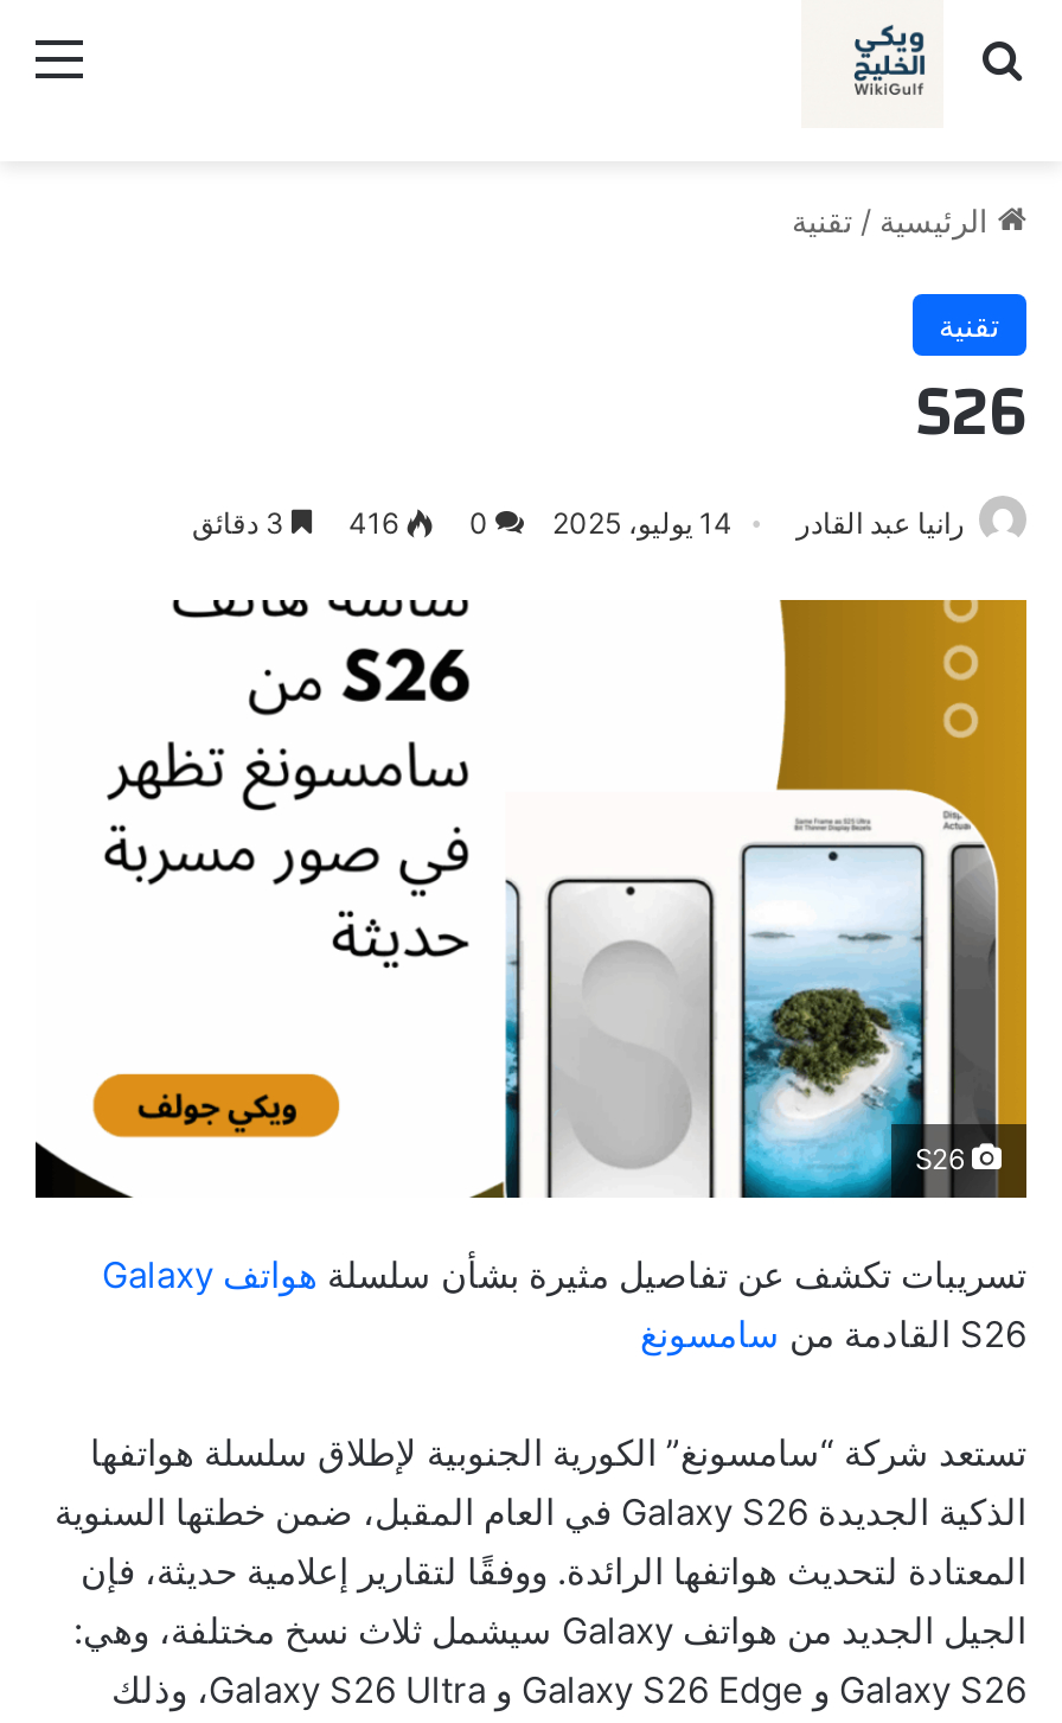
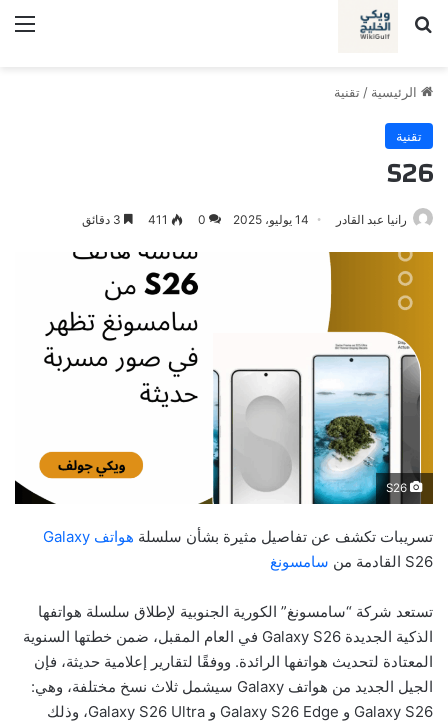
- 416
+ 411
